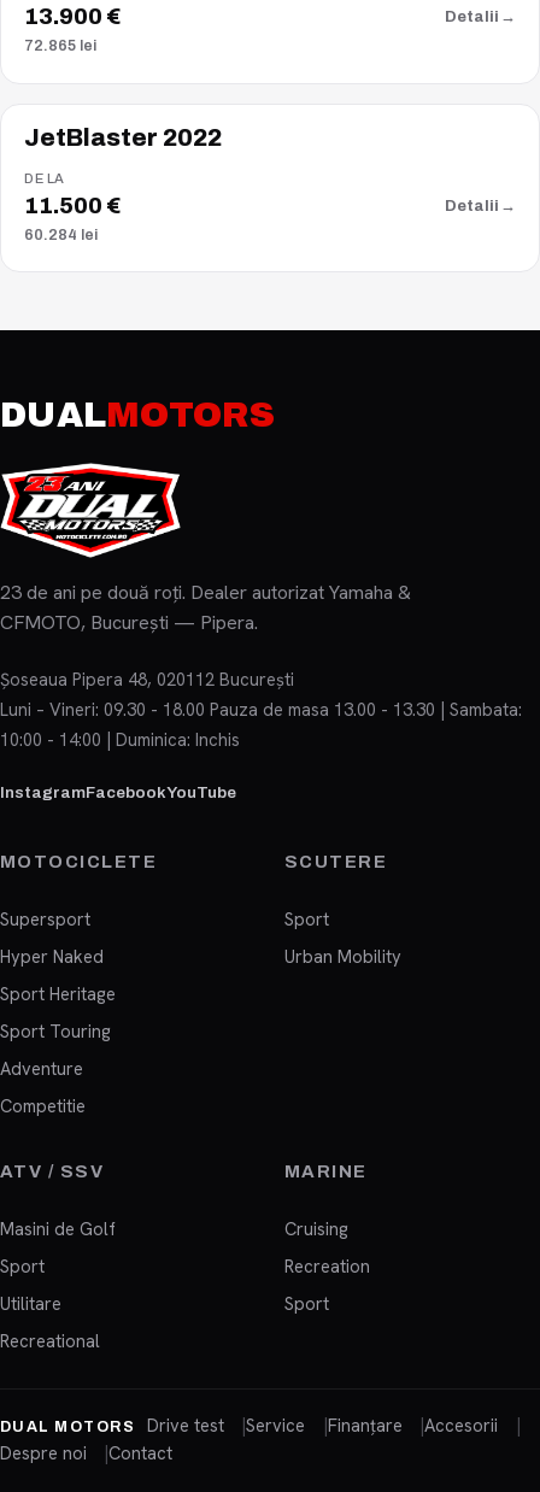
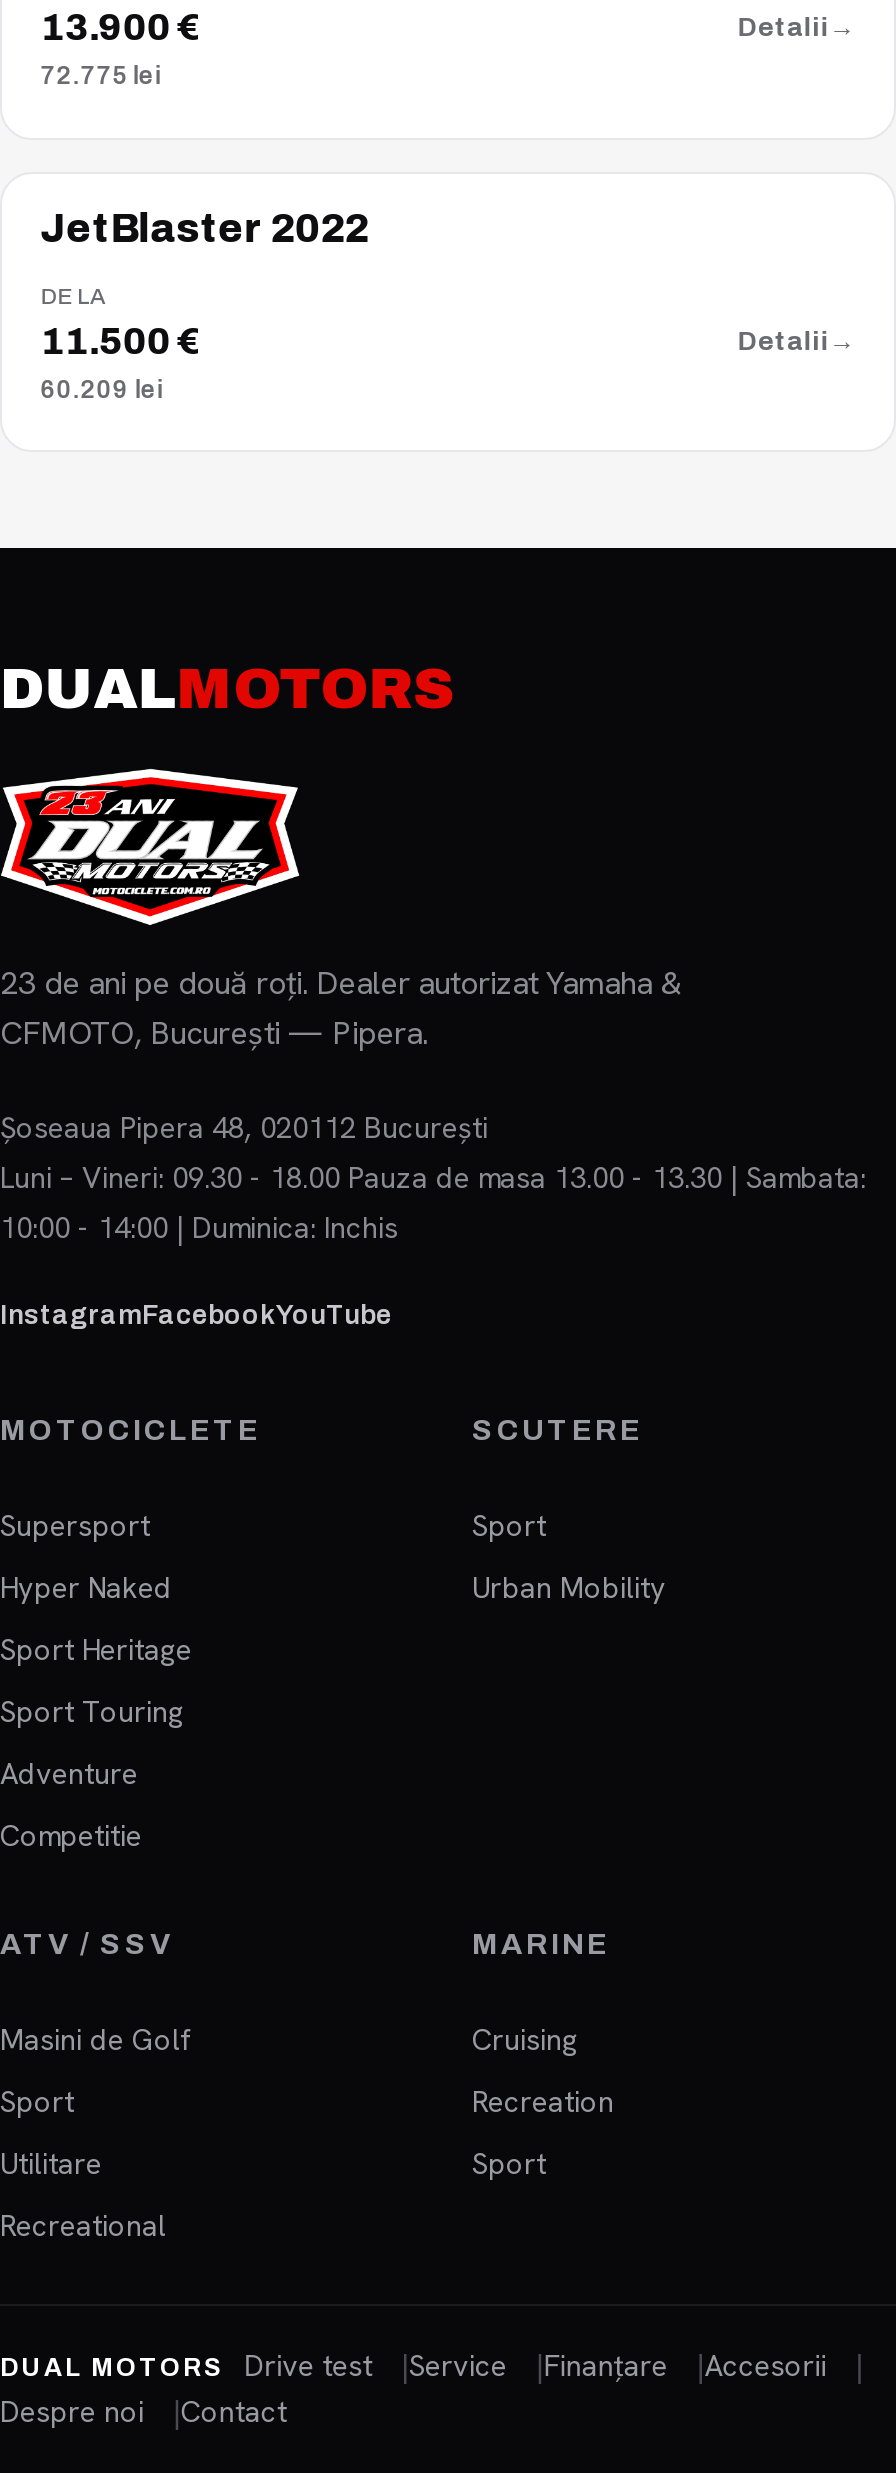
- 72.865 lei
+ 72.775 lei

- 60.284 lei
+ 60.209 lei
